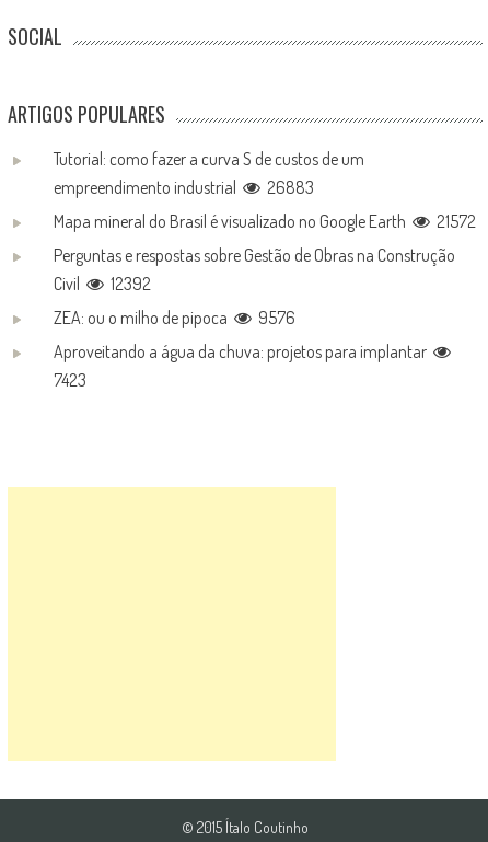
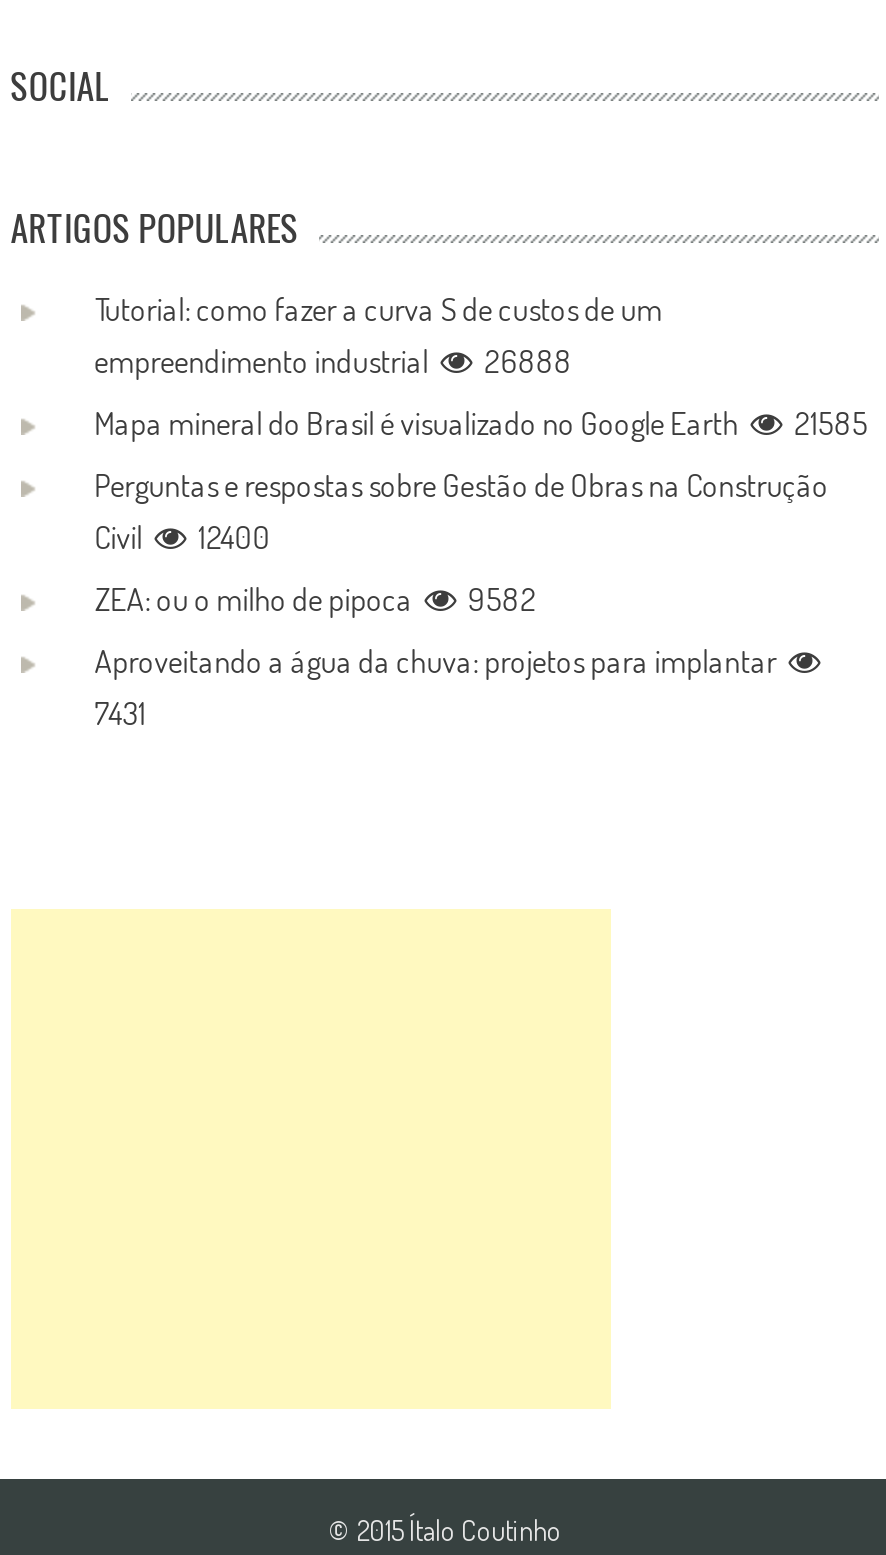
- empreendimento industrial 26883
+ empreendimento industrial 26888

- Mapa mineral do Brasil é visualizado no Google Earth 21572
+ Mapa mineral do Brasil é visualizado no Google Earth 21585

- Civil 12392
+ Civil 12400

- ZEA: ou o milho de pipoca 9576
+ ZEA: ou o milho de pipoca 9582

- 7423
+ 7431
